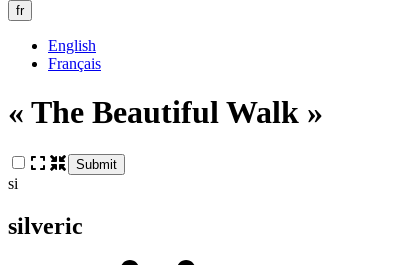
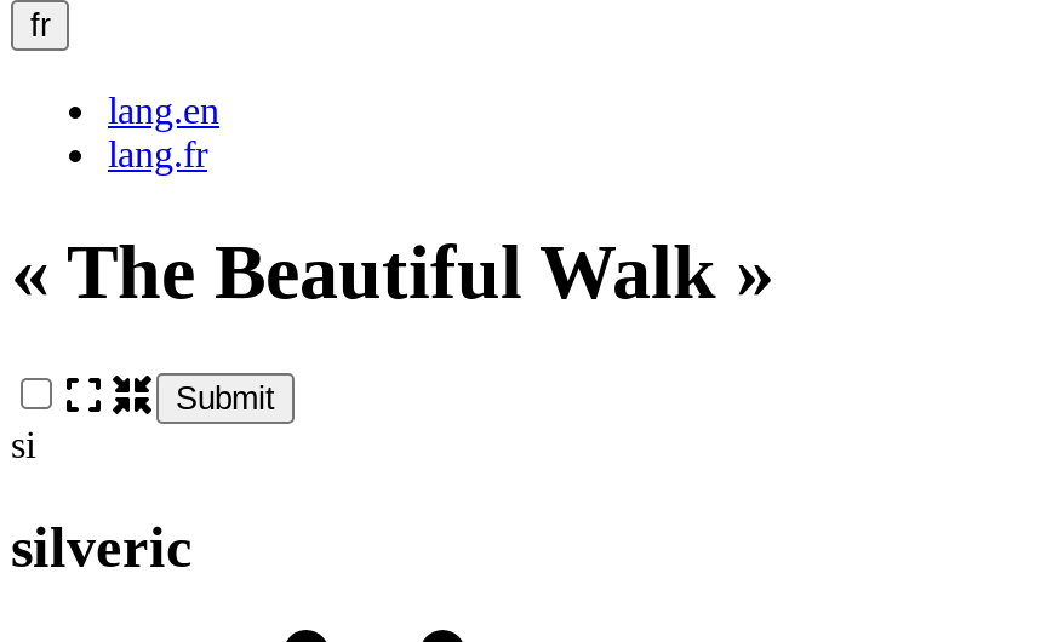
- English
- Français
+ lang.en
+ lang.fr
